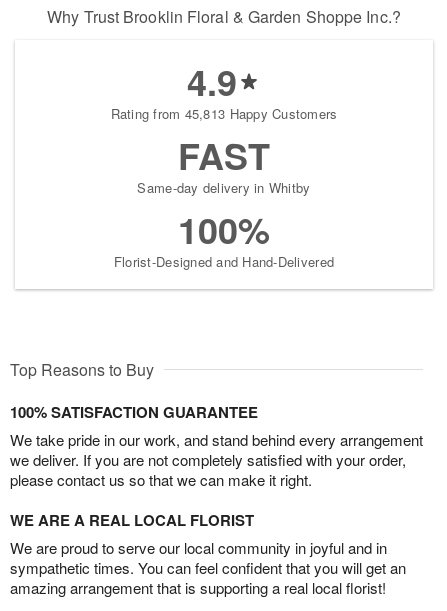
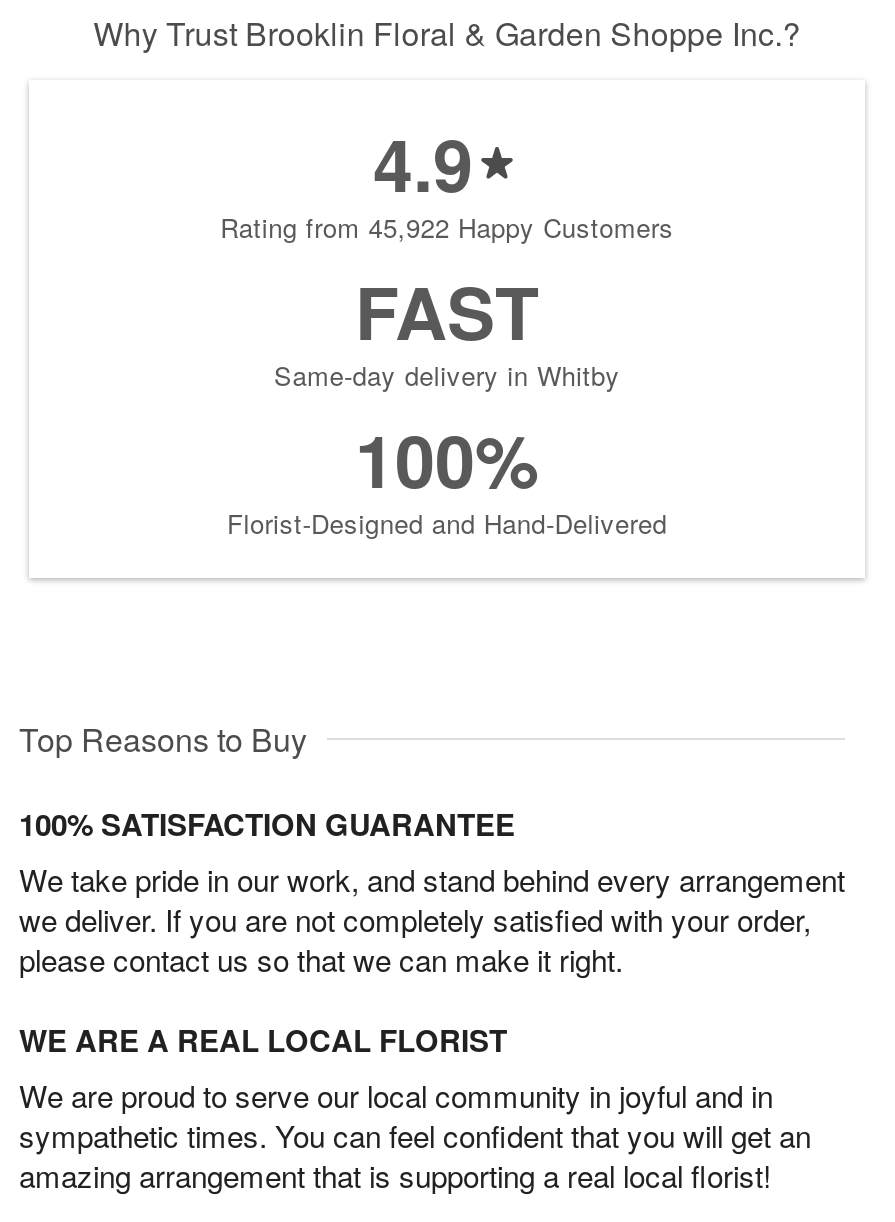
- Rating from 45,813 Happy Customers
+ Rating from 45,922 Happy Customers
